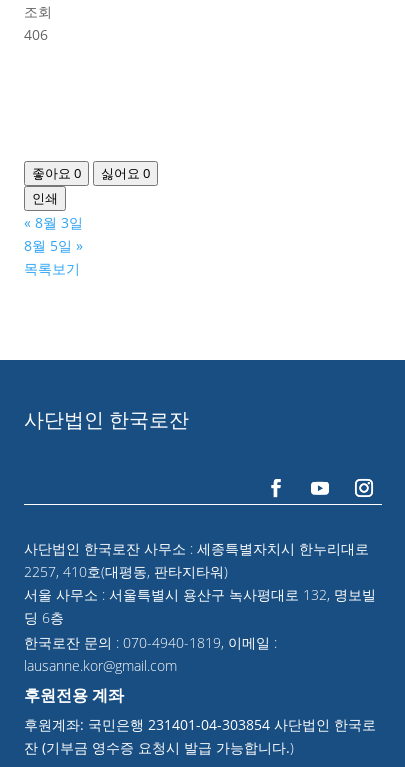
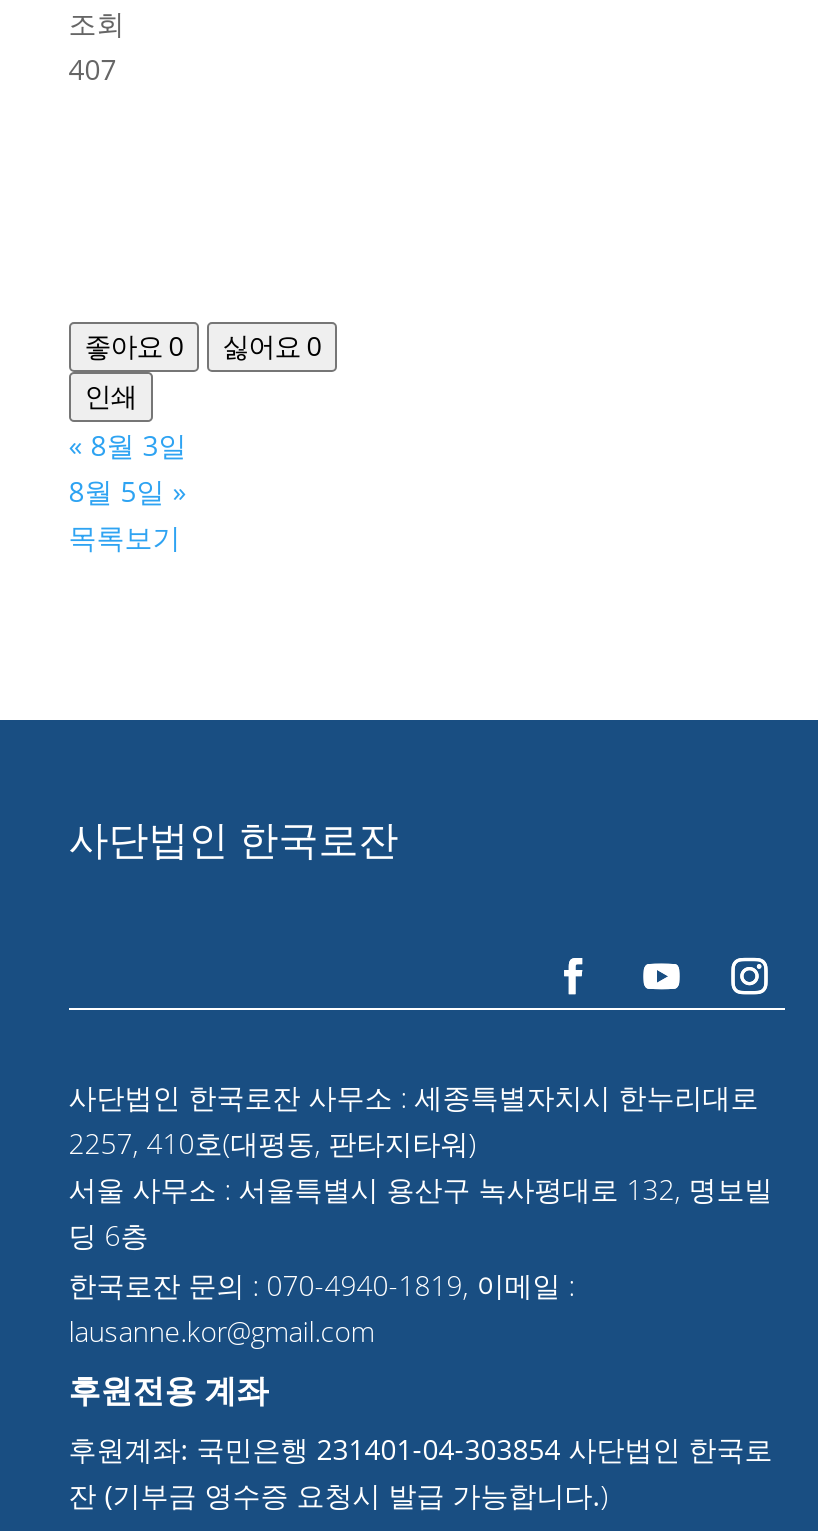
- 406
+ 407
